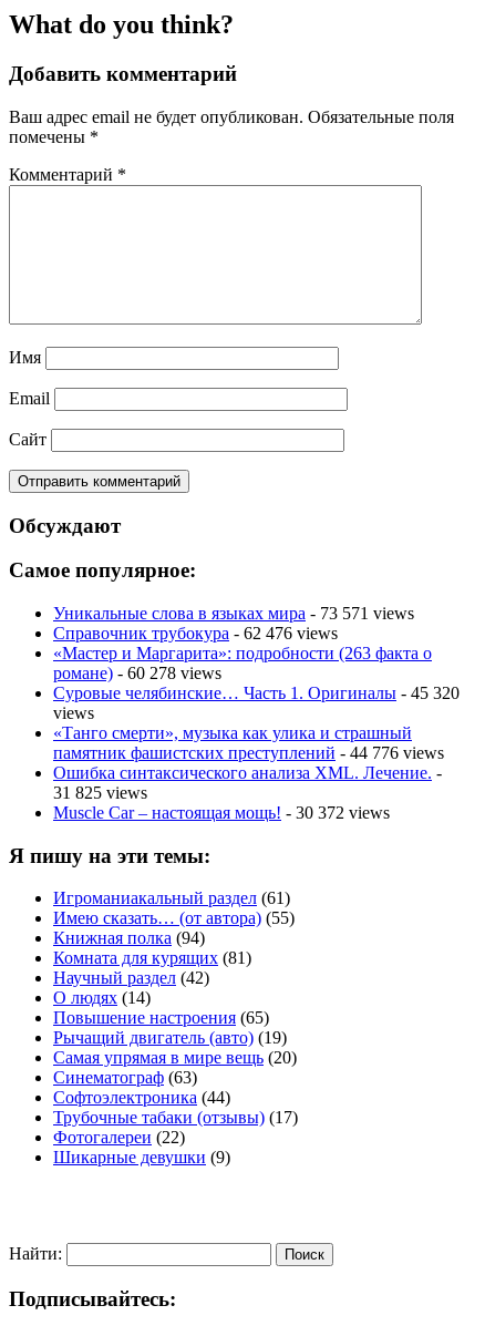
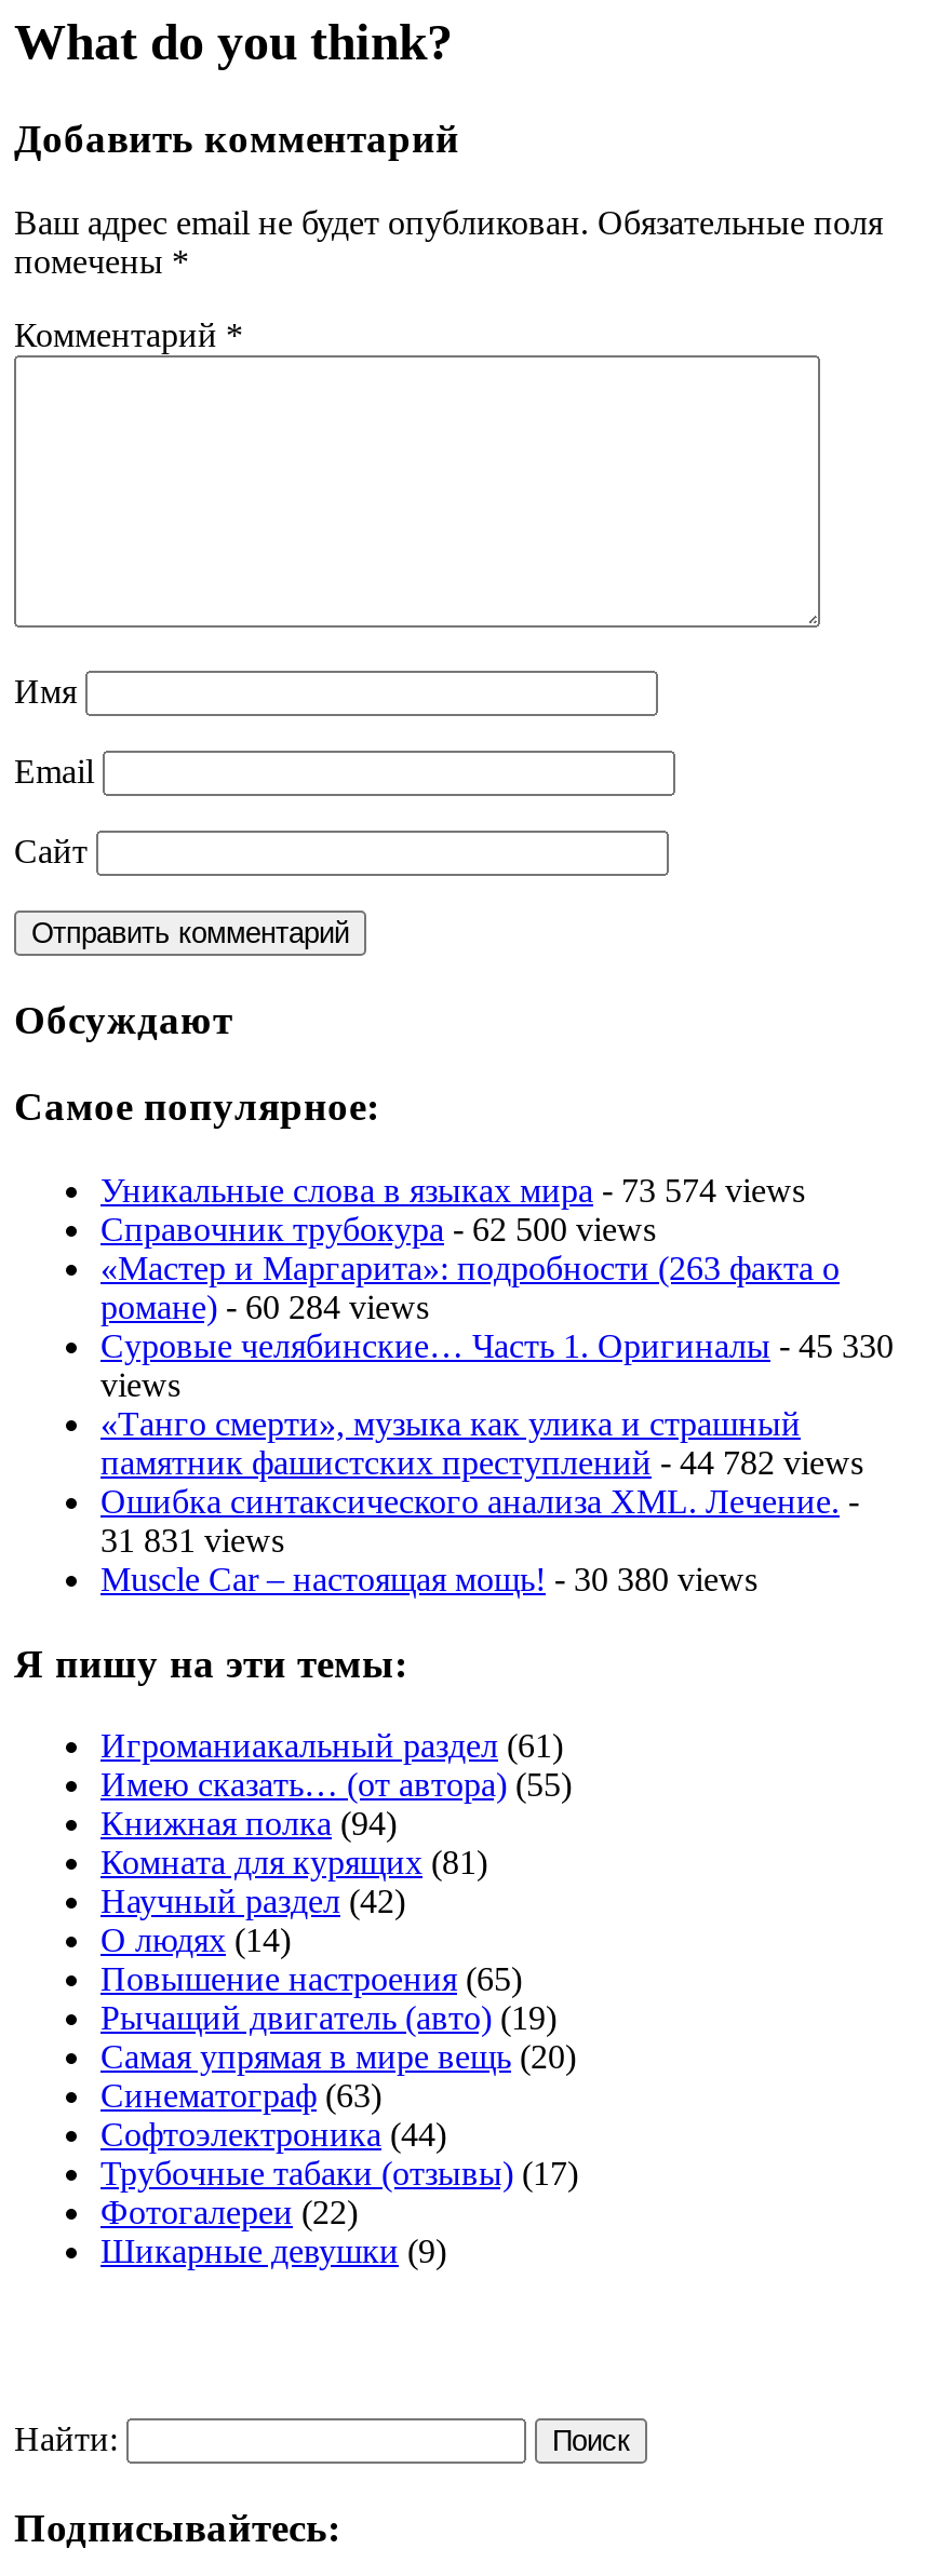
- Уникальные слова в языках мира - 73 571 views
+ Уникальные слова в языках мира - 73 574 views

- Справочник трубокура - 62 476 views
+ Справочник трубокура - 62 500 views

- романе) - 60 278 views
+ романе) - 60 284 views

- Суровые челябинские… Часть 1. Оригиналы - 45 320
+ Суровые челябинские… Часть 1. Оригиналы - 45 330

- памятник фашистских преступлений - 44 776 views
+ памятник фашистских преступлений - 44 782 views

- 31 825 views
+ 31 831 views

- Muscle Car – настоящая мощь! - 30 372 views
+ Muscle Car – настоящая мощь! - 30 380 views
